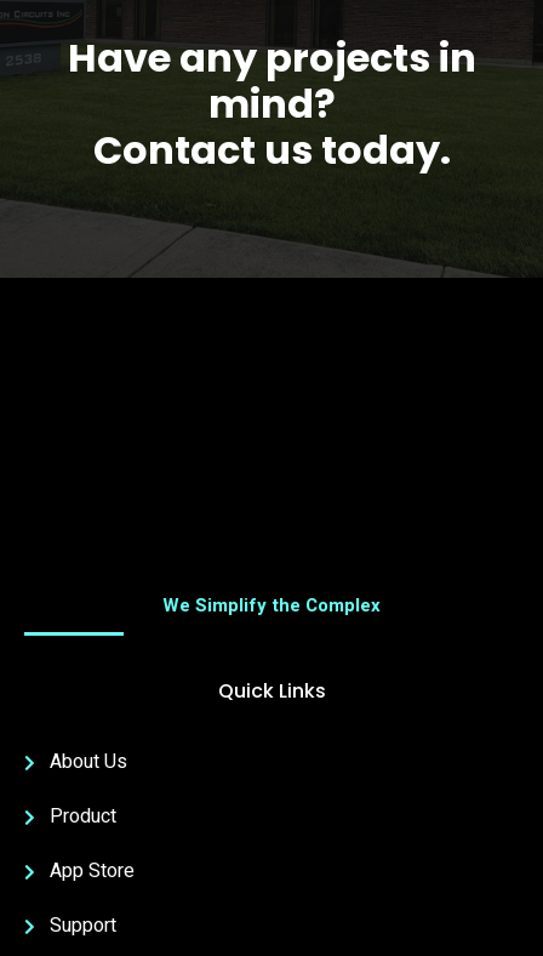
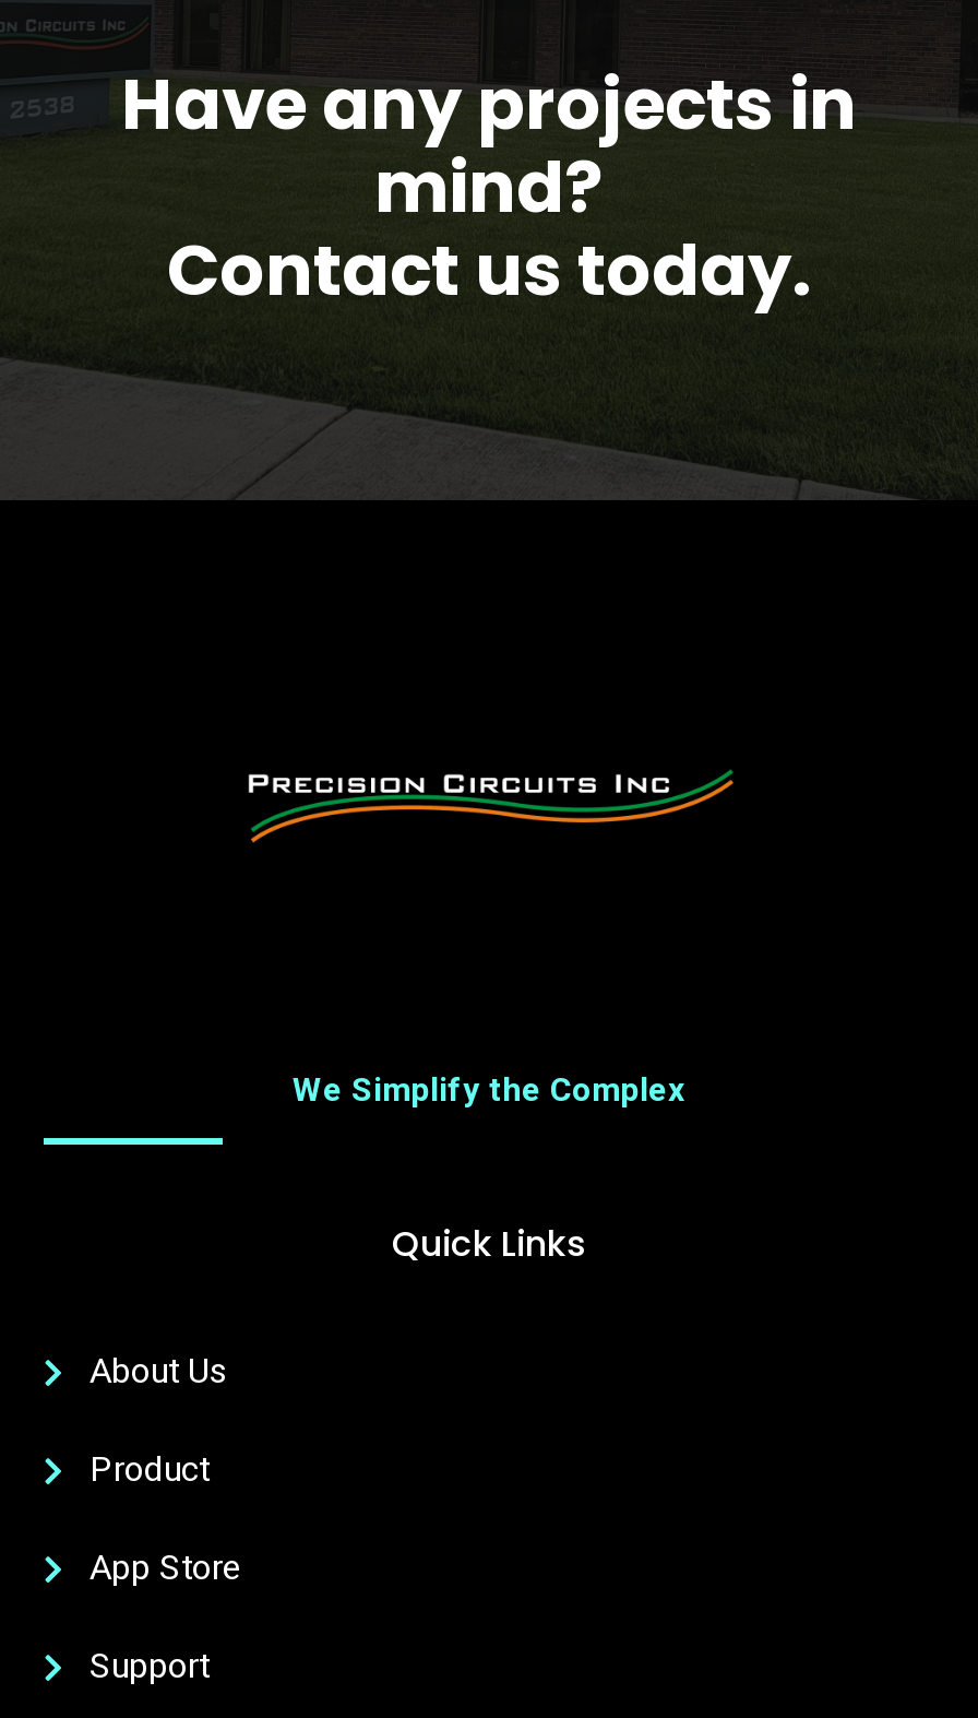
+ [image]
